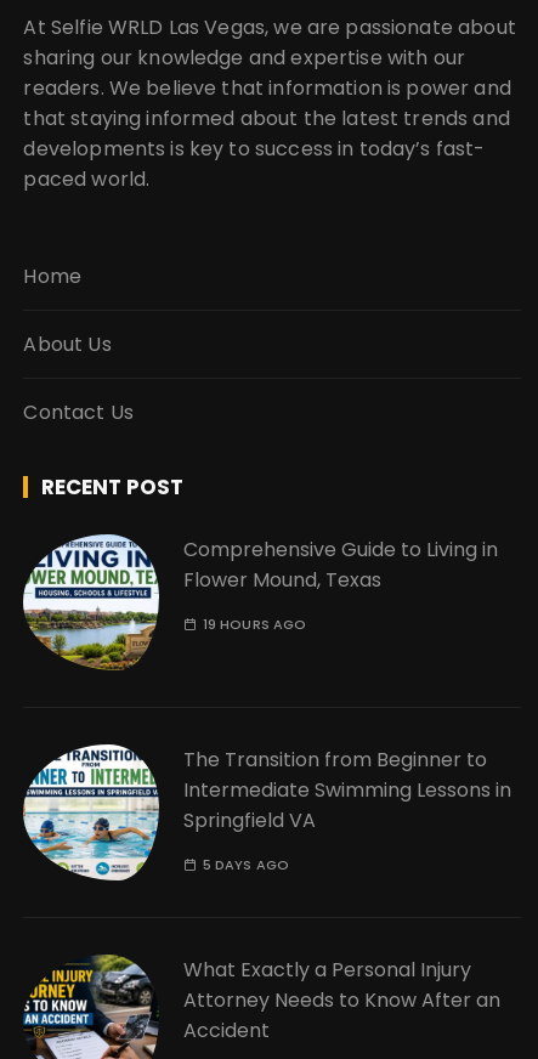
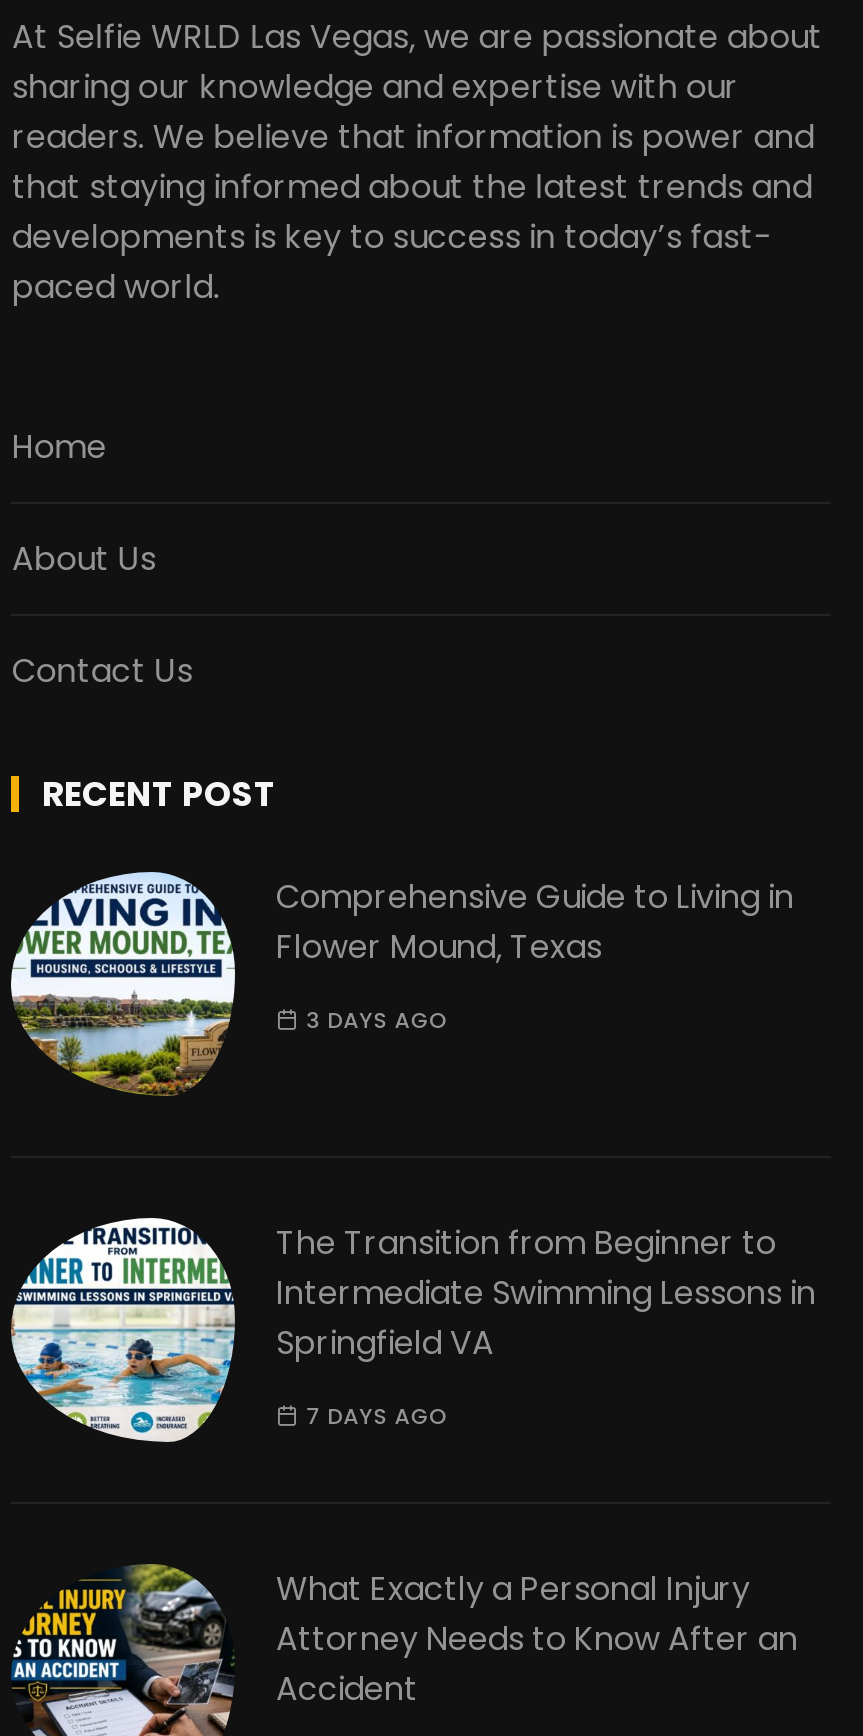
- 19 HOURS AGO
+ 3 DAYS AGO

- 5 DAYS AGO
+ 7 DAYS AGO
